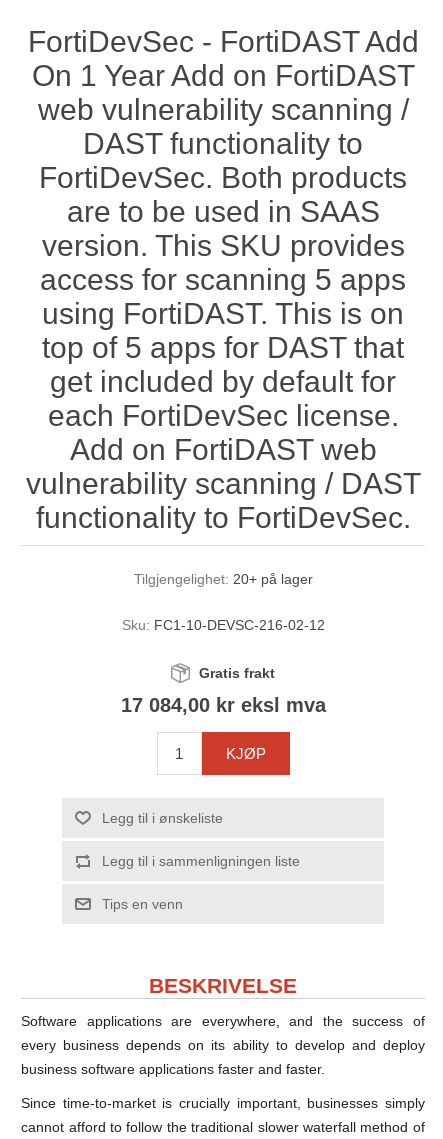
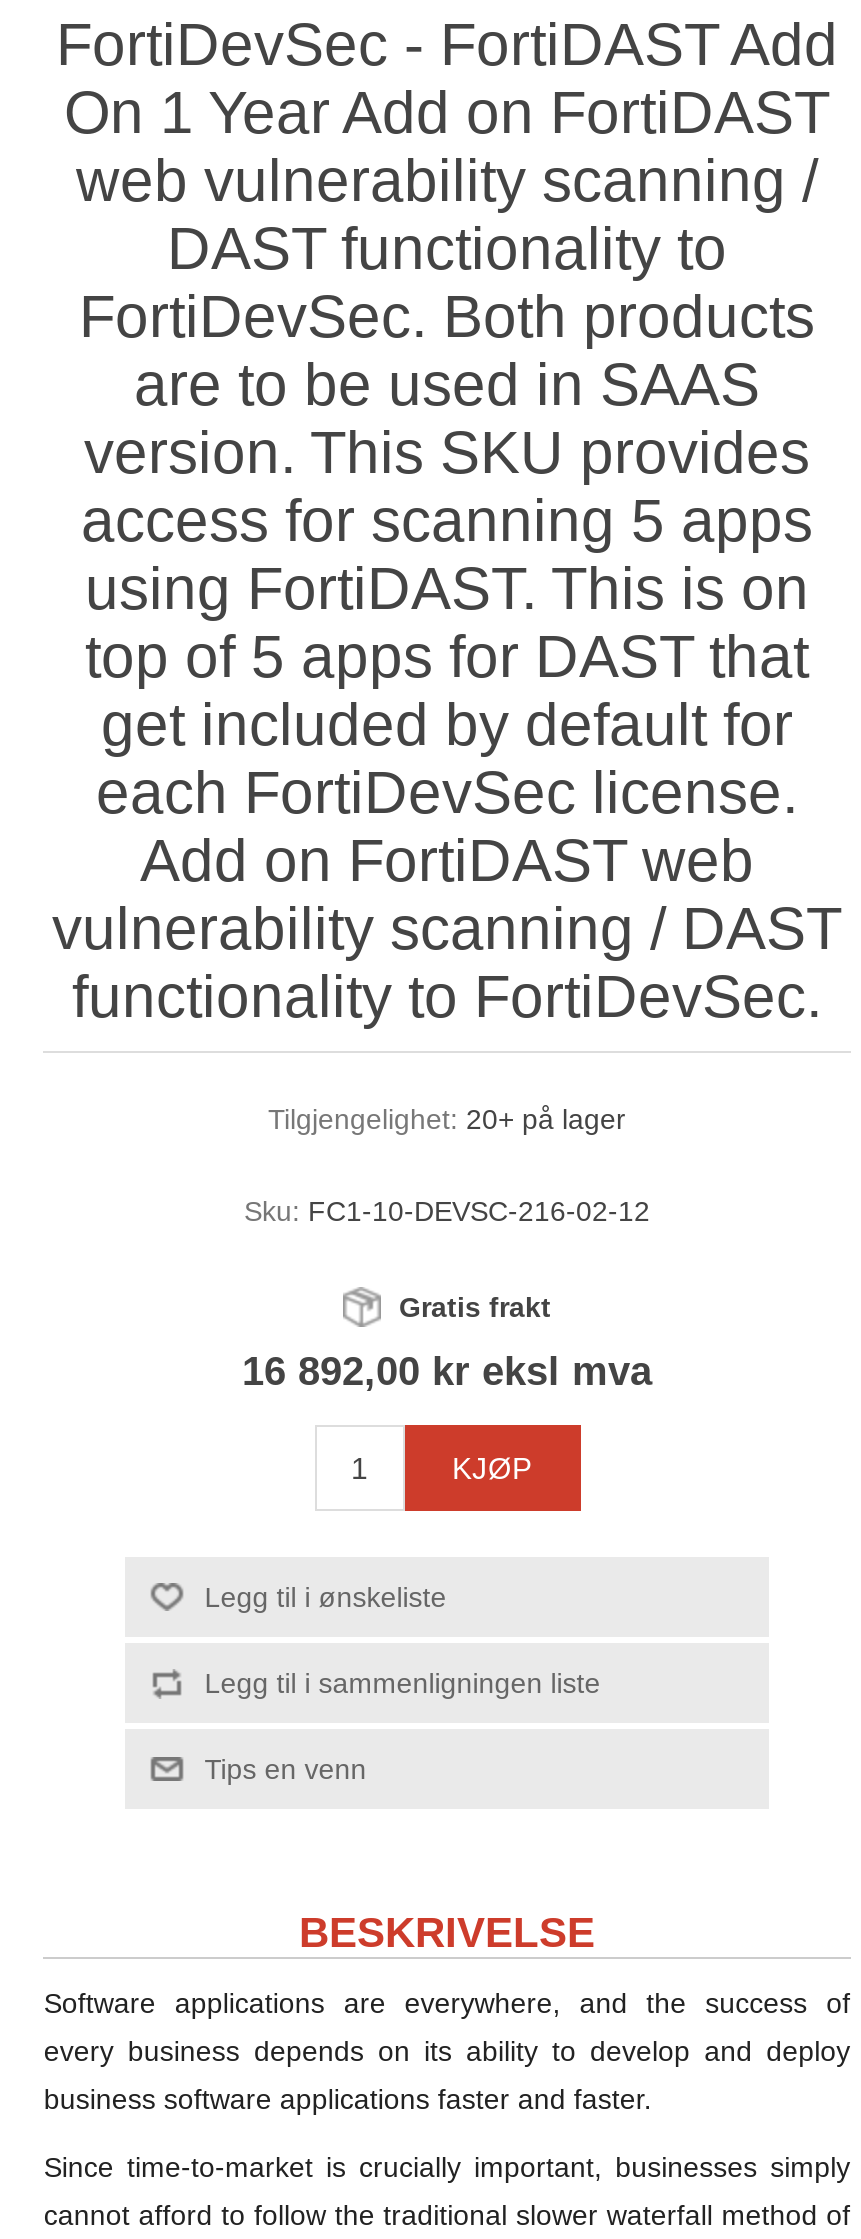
- 17 084,00 kr eksl mva
+ 16 892,00 kr eksl mva
